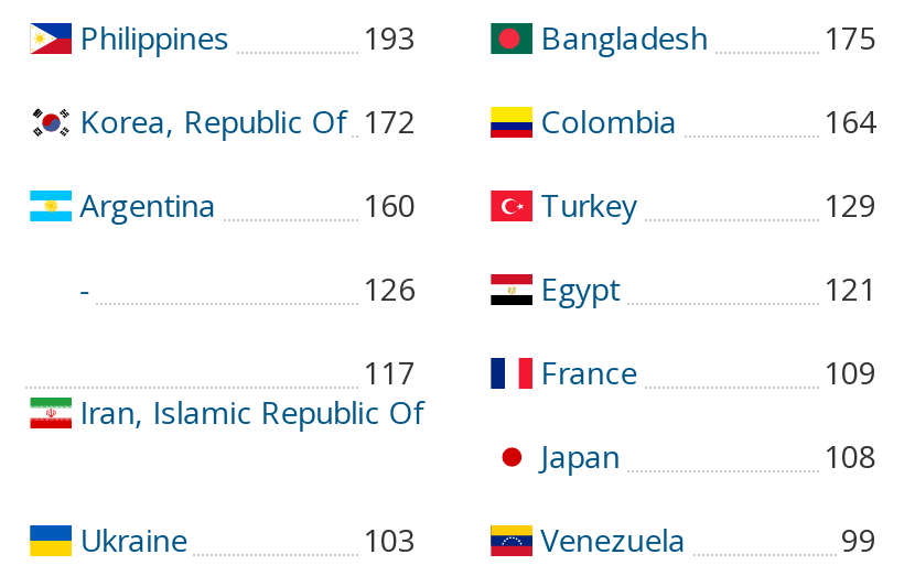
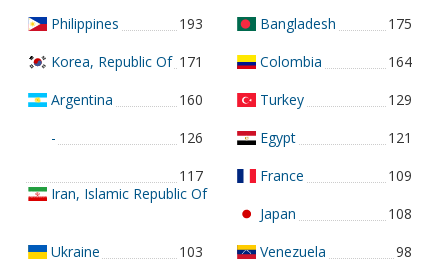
- Korea, Republic Of 172
+ Korea, Republic Of 171

- 99
+ 98
